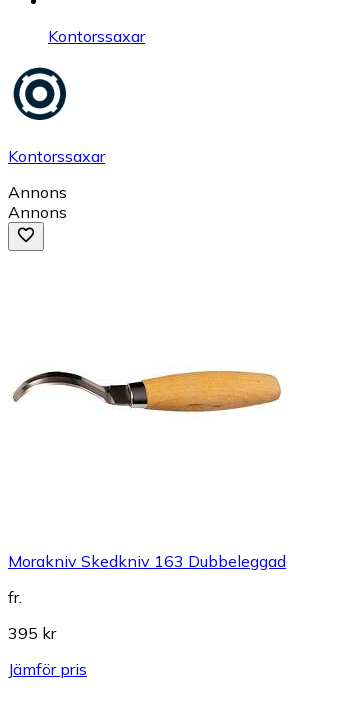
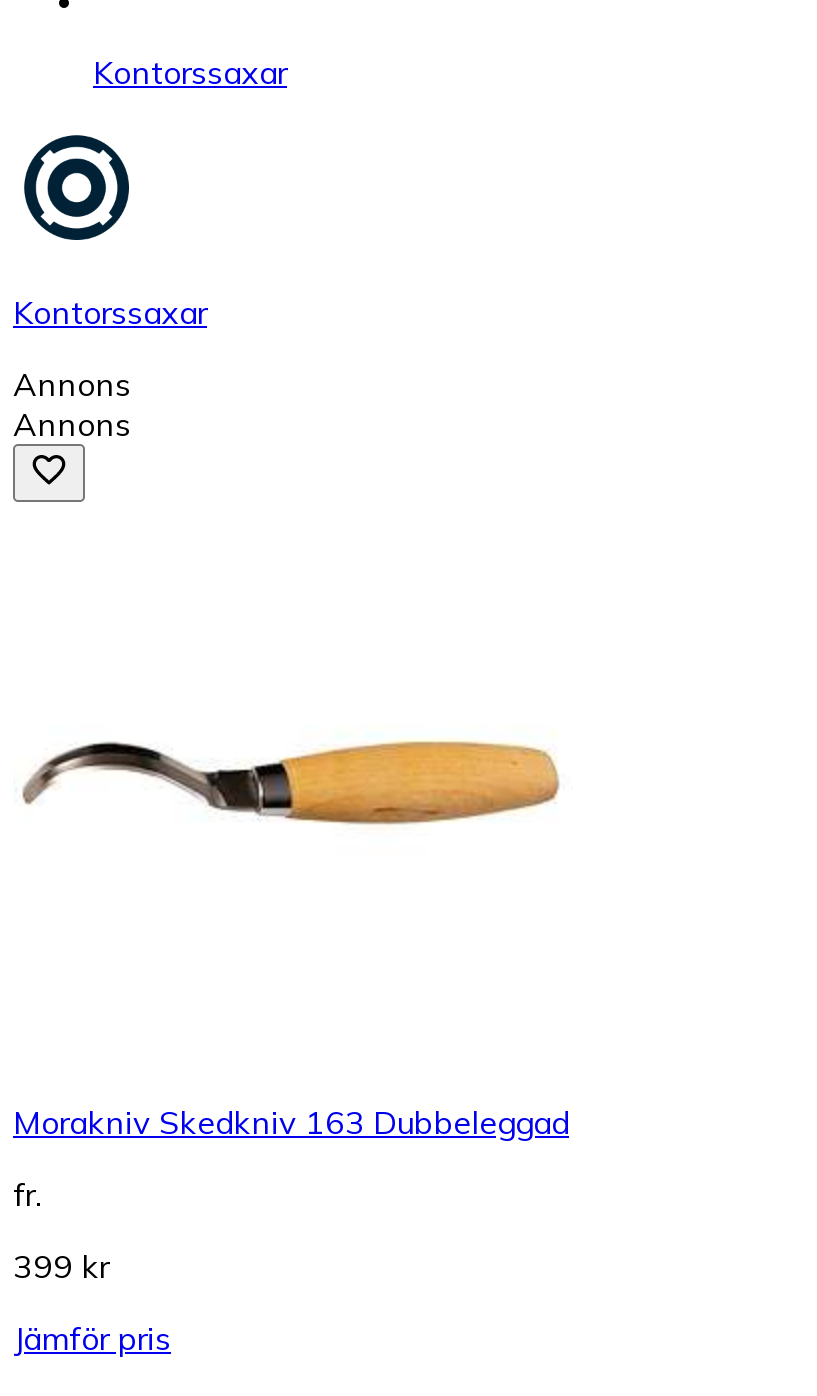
- 395 kr
+ 399 kr
